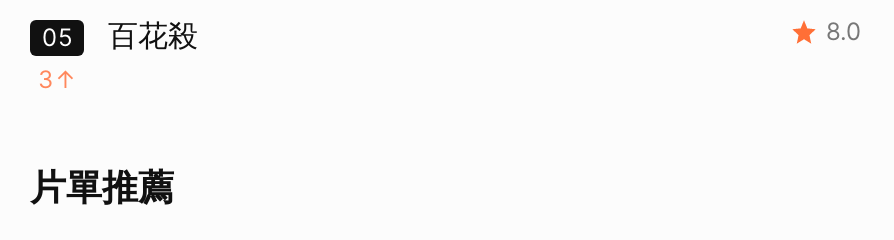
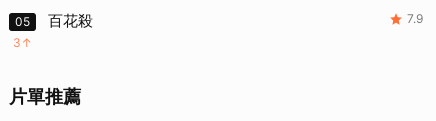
- 8.0
+ 7.9
